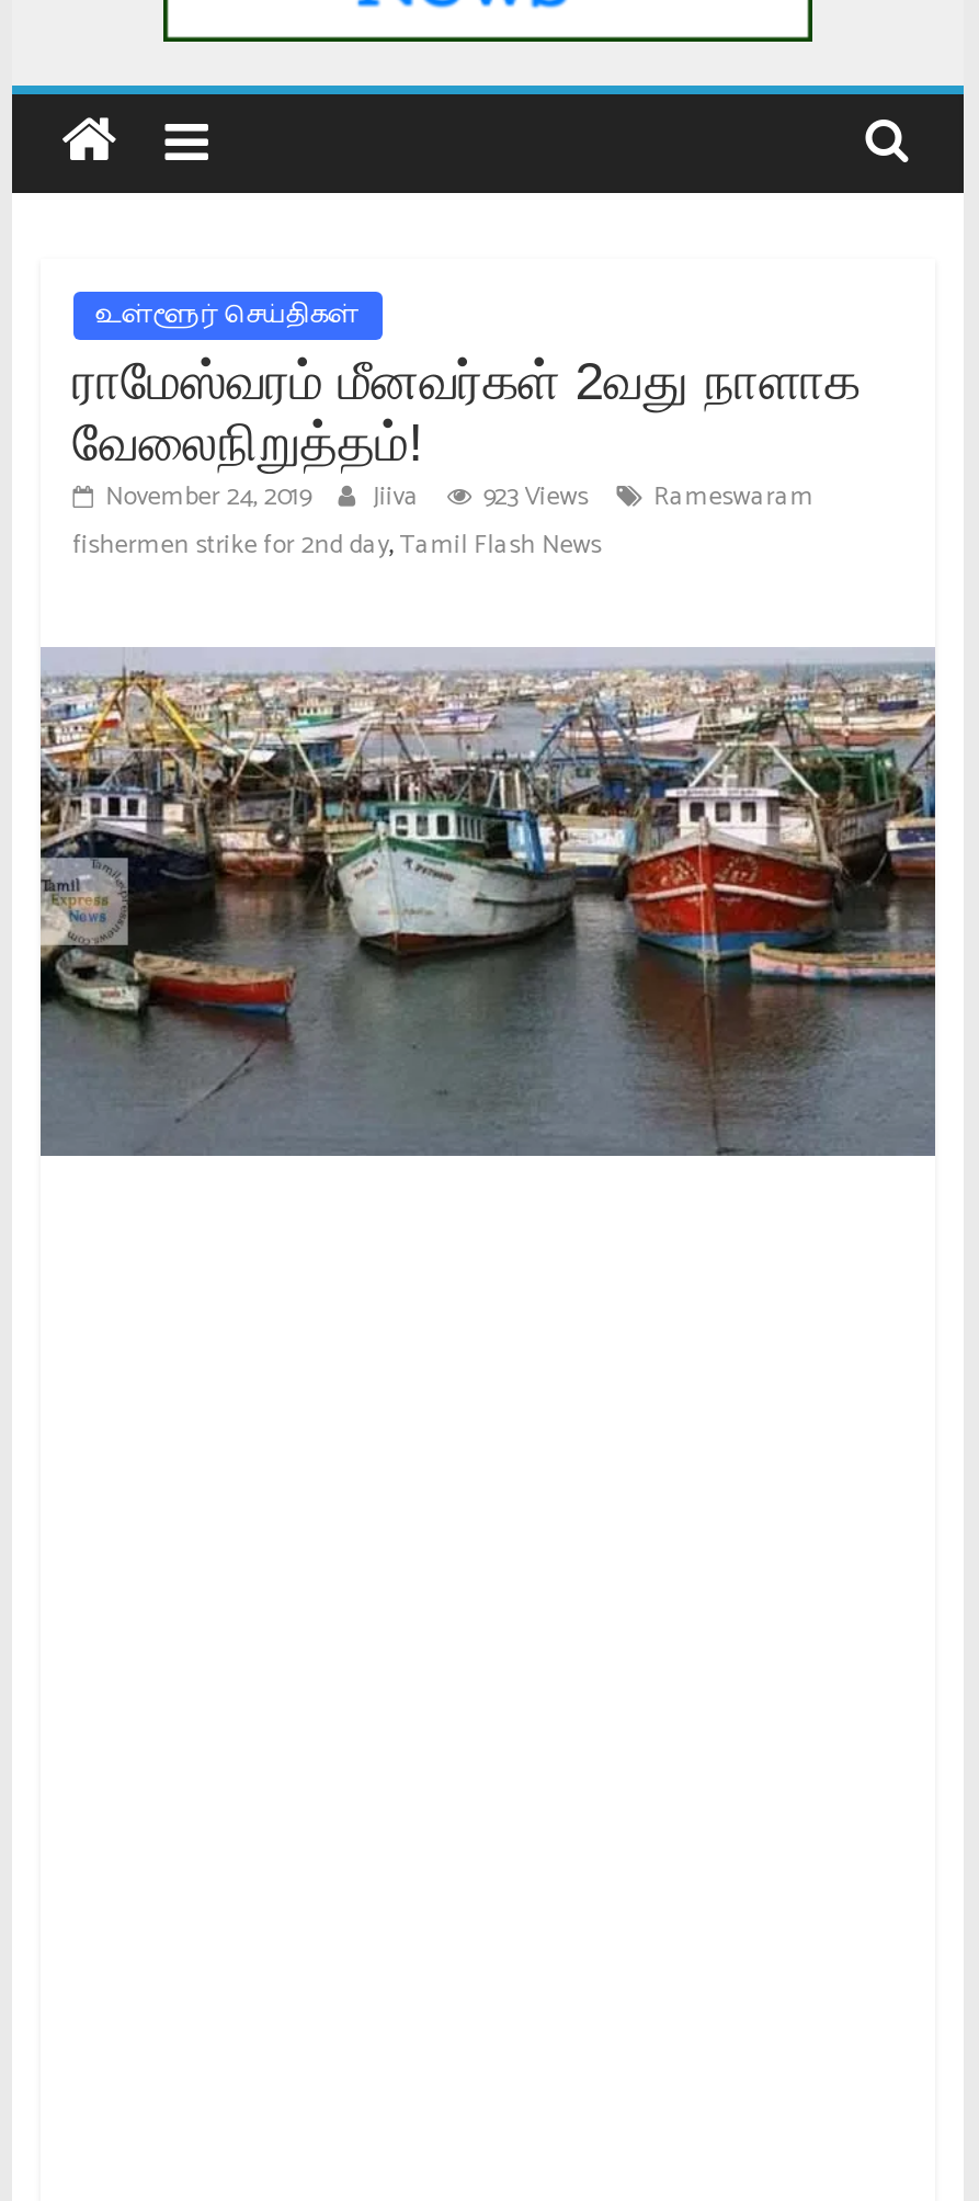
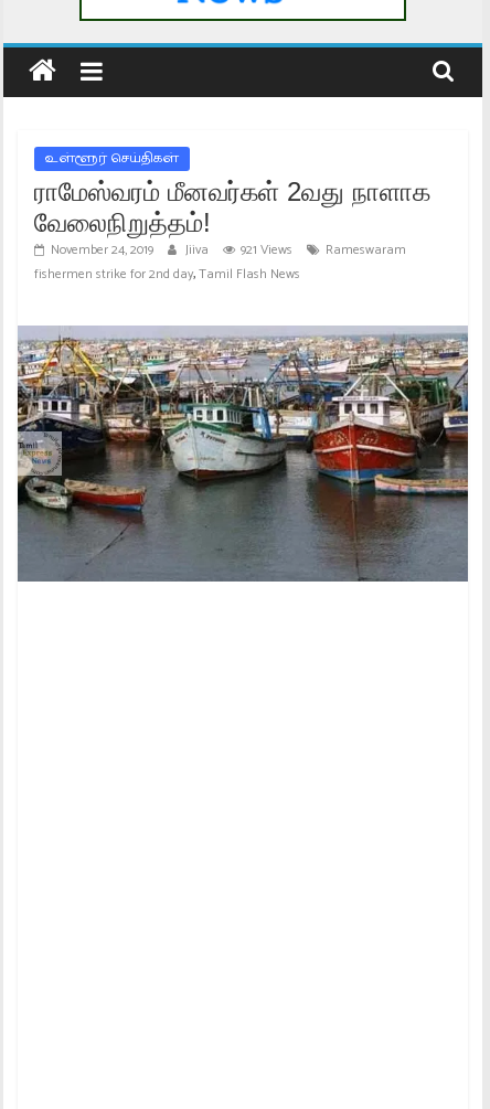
- 923 Views
+ 921 Views
